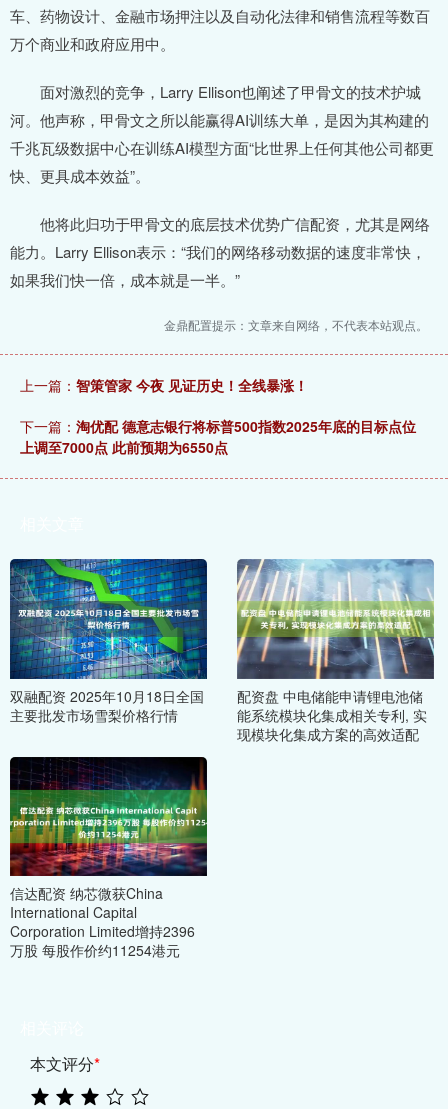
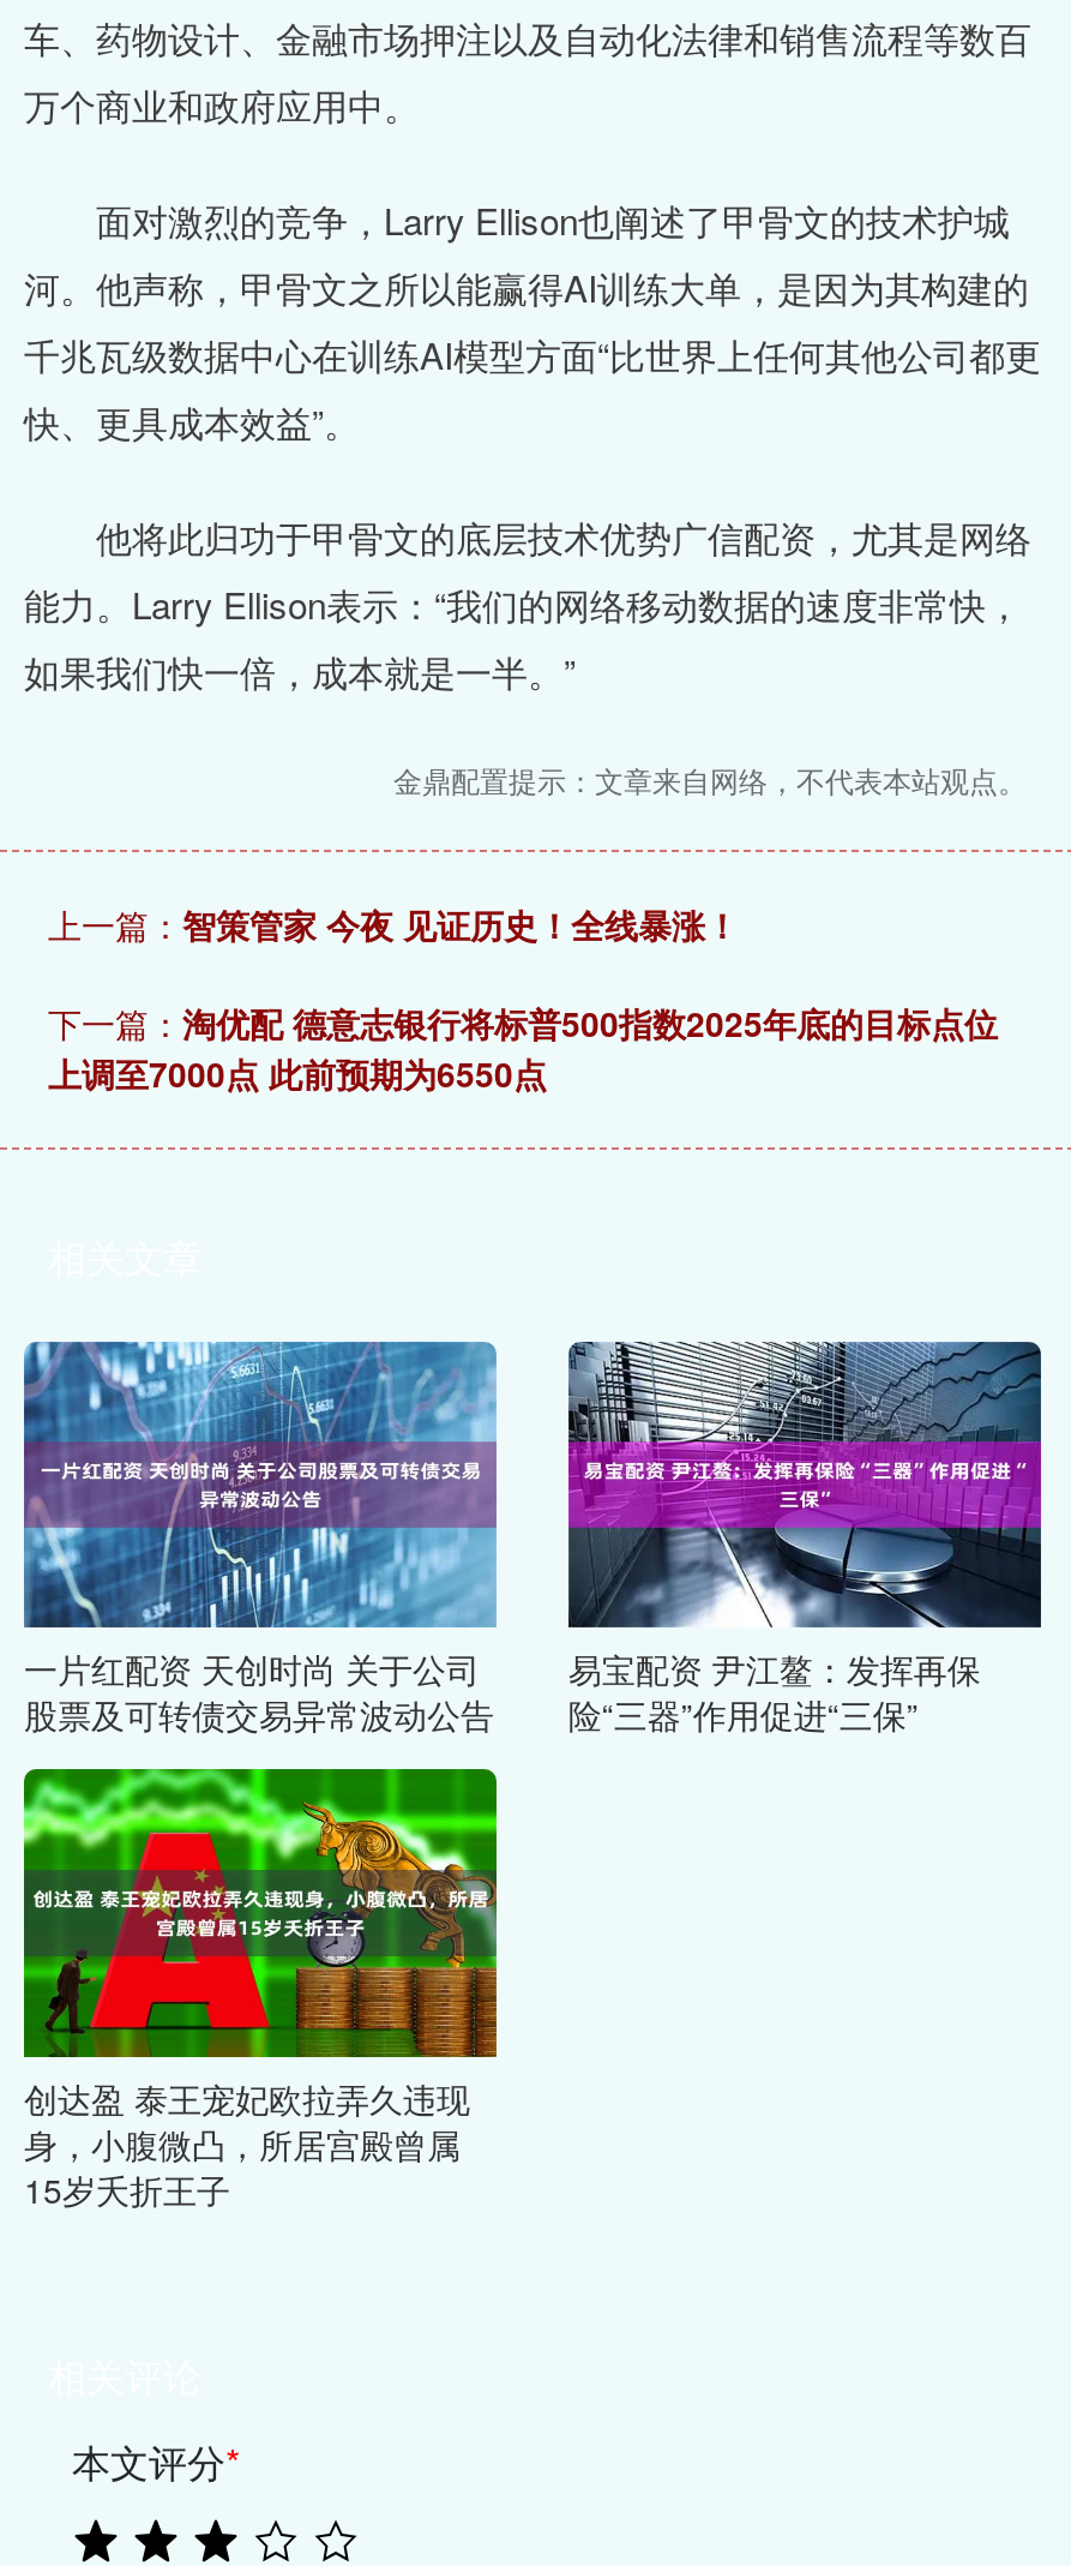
- [image]
+ [image]

- [image]
+ [image]

- 双融配资 2025年10月18日全国
- 主要批发市场雪梨价格行情
+ 一片红配资 天创时尚 关于公司
+ 股票及可转债交易异常波动公告

- 配资盘 中电储能申请锂电池储
- 能系统模块化集成相关专利, 实
- 现模块化集成方案的高效适配
+ 易宝配资 尹江鳌：发挥再保
+ 险“三器”作用促进“三保”

- [image]
- 信达配资 纳芯微获China
- International Capital
- Corporation Limited增持2396
- 万股 每股作价约11254港元
+ [image]
+ 创达盈 泰王宠妃欧拉弄久违现
+ 身，小腹微凸，所居宫殿曾属
+ 15岁夭折王子
